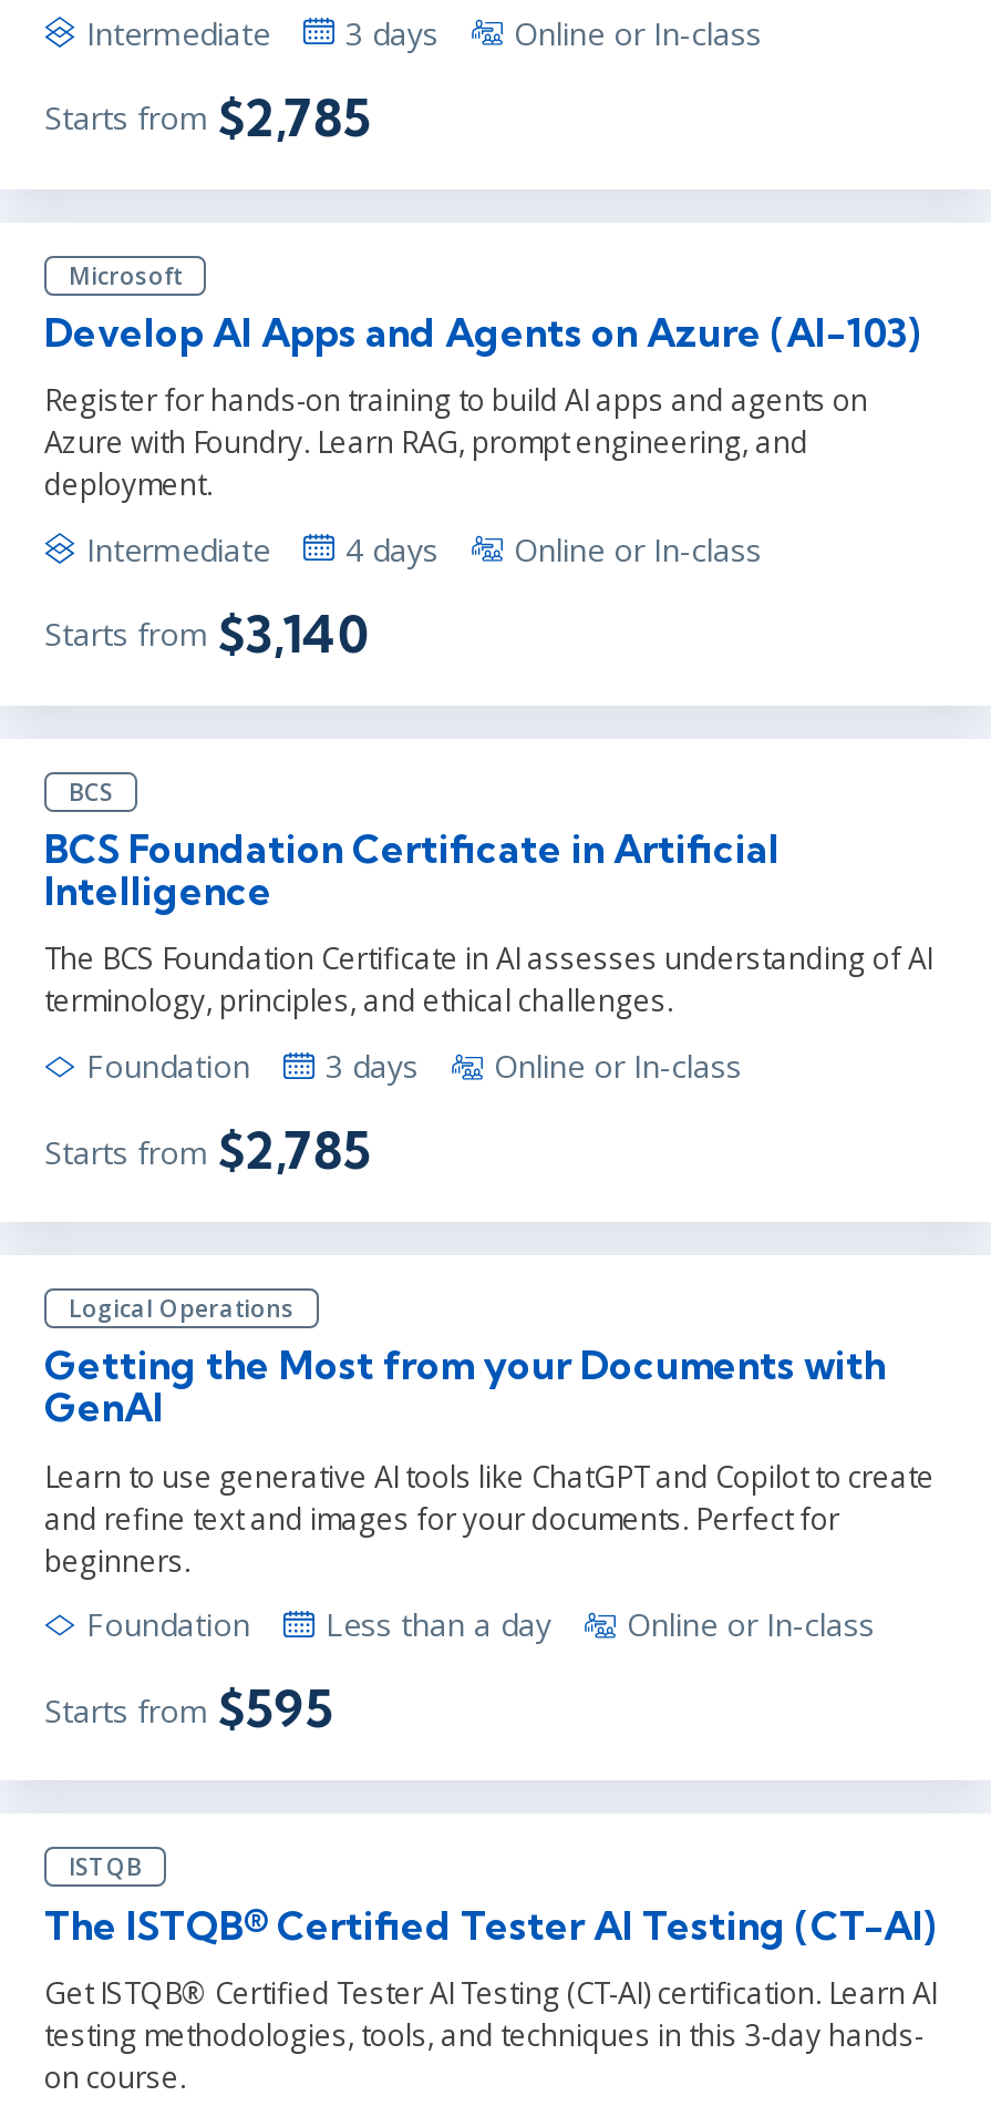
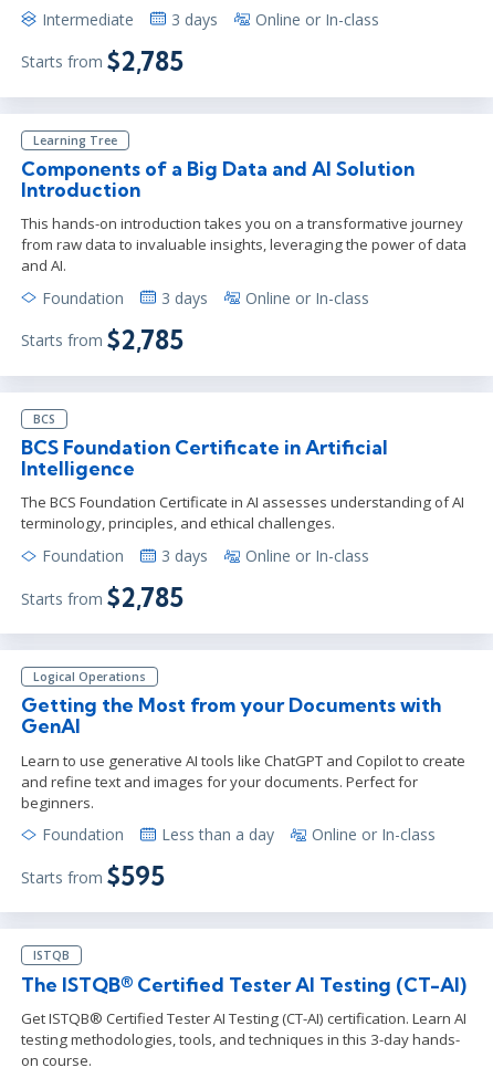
- Microsoft
- Develop AI Apps and Agents on Azure (AI-103)
+ Learning Tree
+ Components of a Big Data and AI Solution
+ Introduction

- Register for hands-on training to build AI apps and agents on
- Azure with Foundry. Learn RAG, prompt engineering, and
- deployment.
+ This hands-on introduction takes you on a transformative journey
+ from raw data to invaluable insights, leveraging the power of data
+ and AI.

- Intermediate
- 4 days
+ Foundation
+ 3 days

- Starts from $3,140
+ Starts from $2,785
